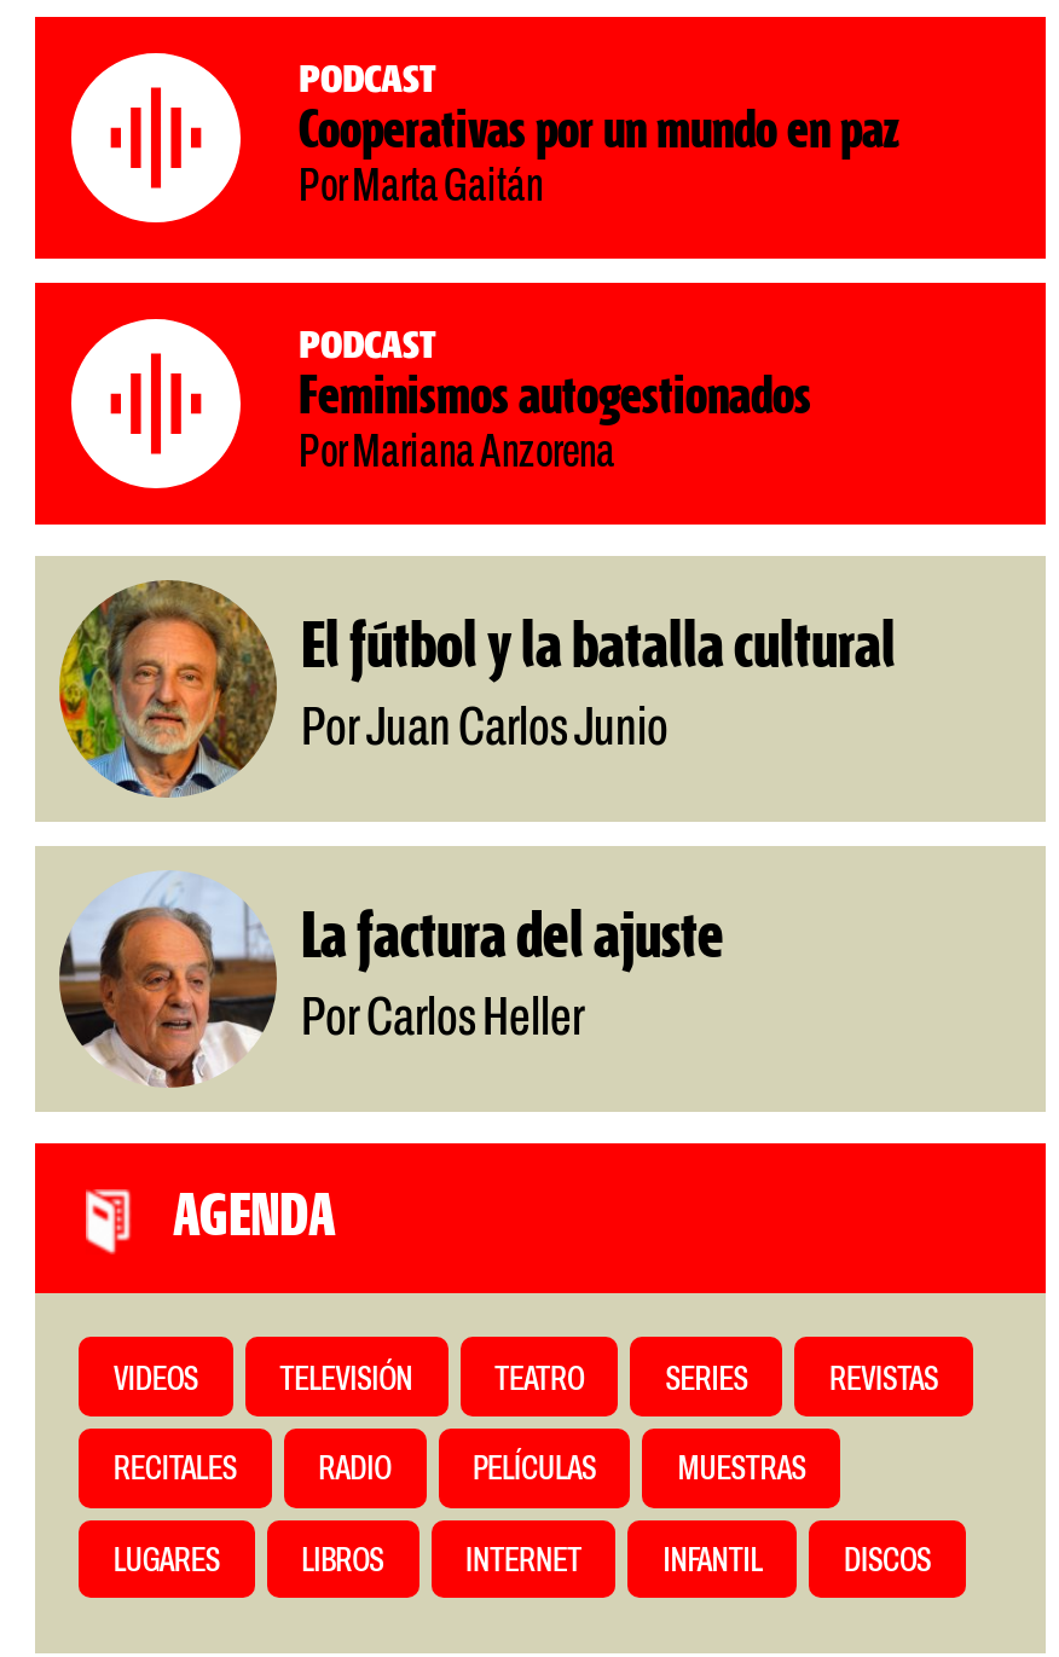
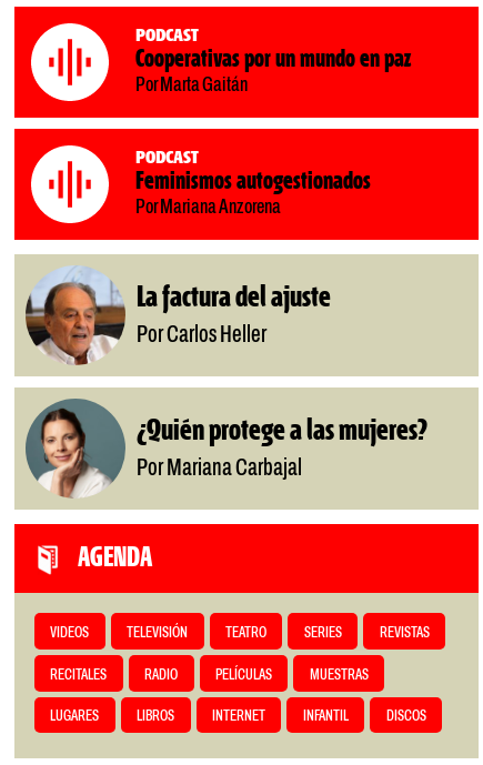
- [image]
- El fútbol y la batalla cultural
- Por Juan Carlos Junio

moved up: [image] | La factura del ajuste | Por Carlos Heller

+ [image]
+ ¿Quién protege a las mujeres?
+ Por Mariana Carbajal
